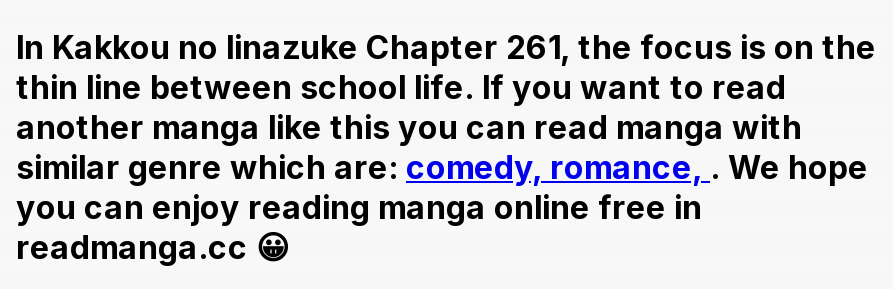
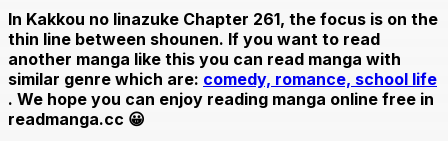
- thin line between school life. If you want to read
+ thin line between shounen. If you want to read

- similar genre which are:comedy, romance,. We hope
- you can enjoy reading manga online free in
+ similar genre which are:comedy, romance, school life
+ . We hope you can enjoy reading manga online free in
